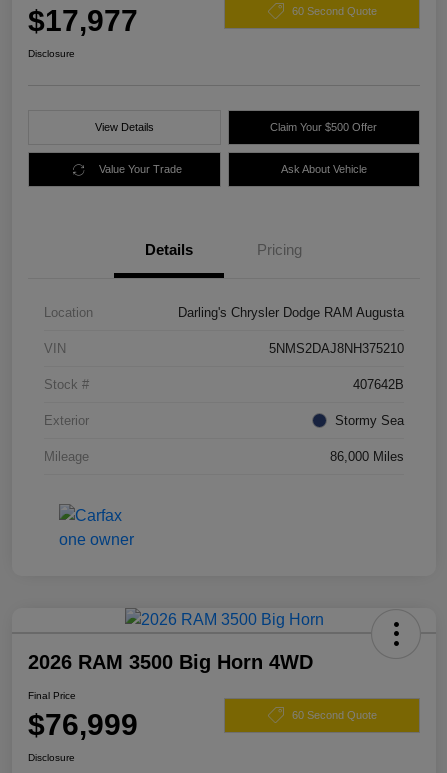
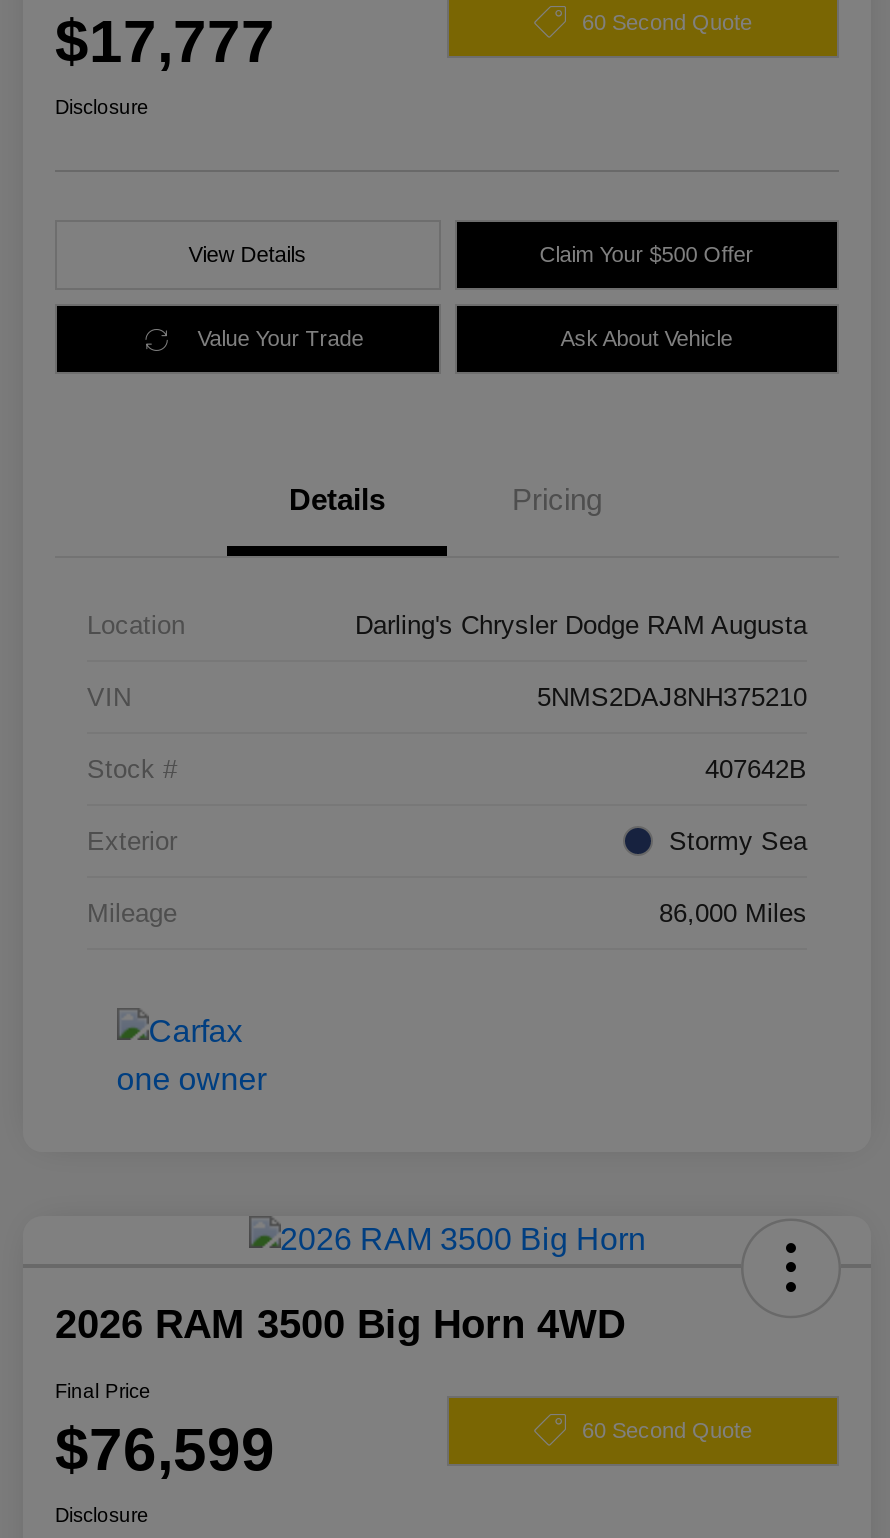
- $17,977
+ $17,777

- $76,999
+ $76,599
